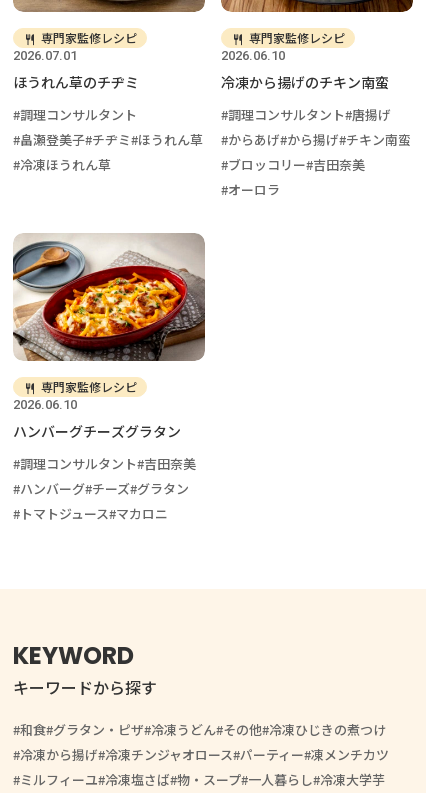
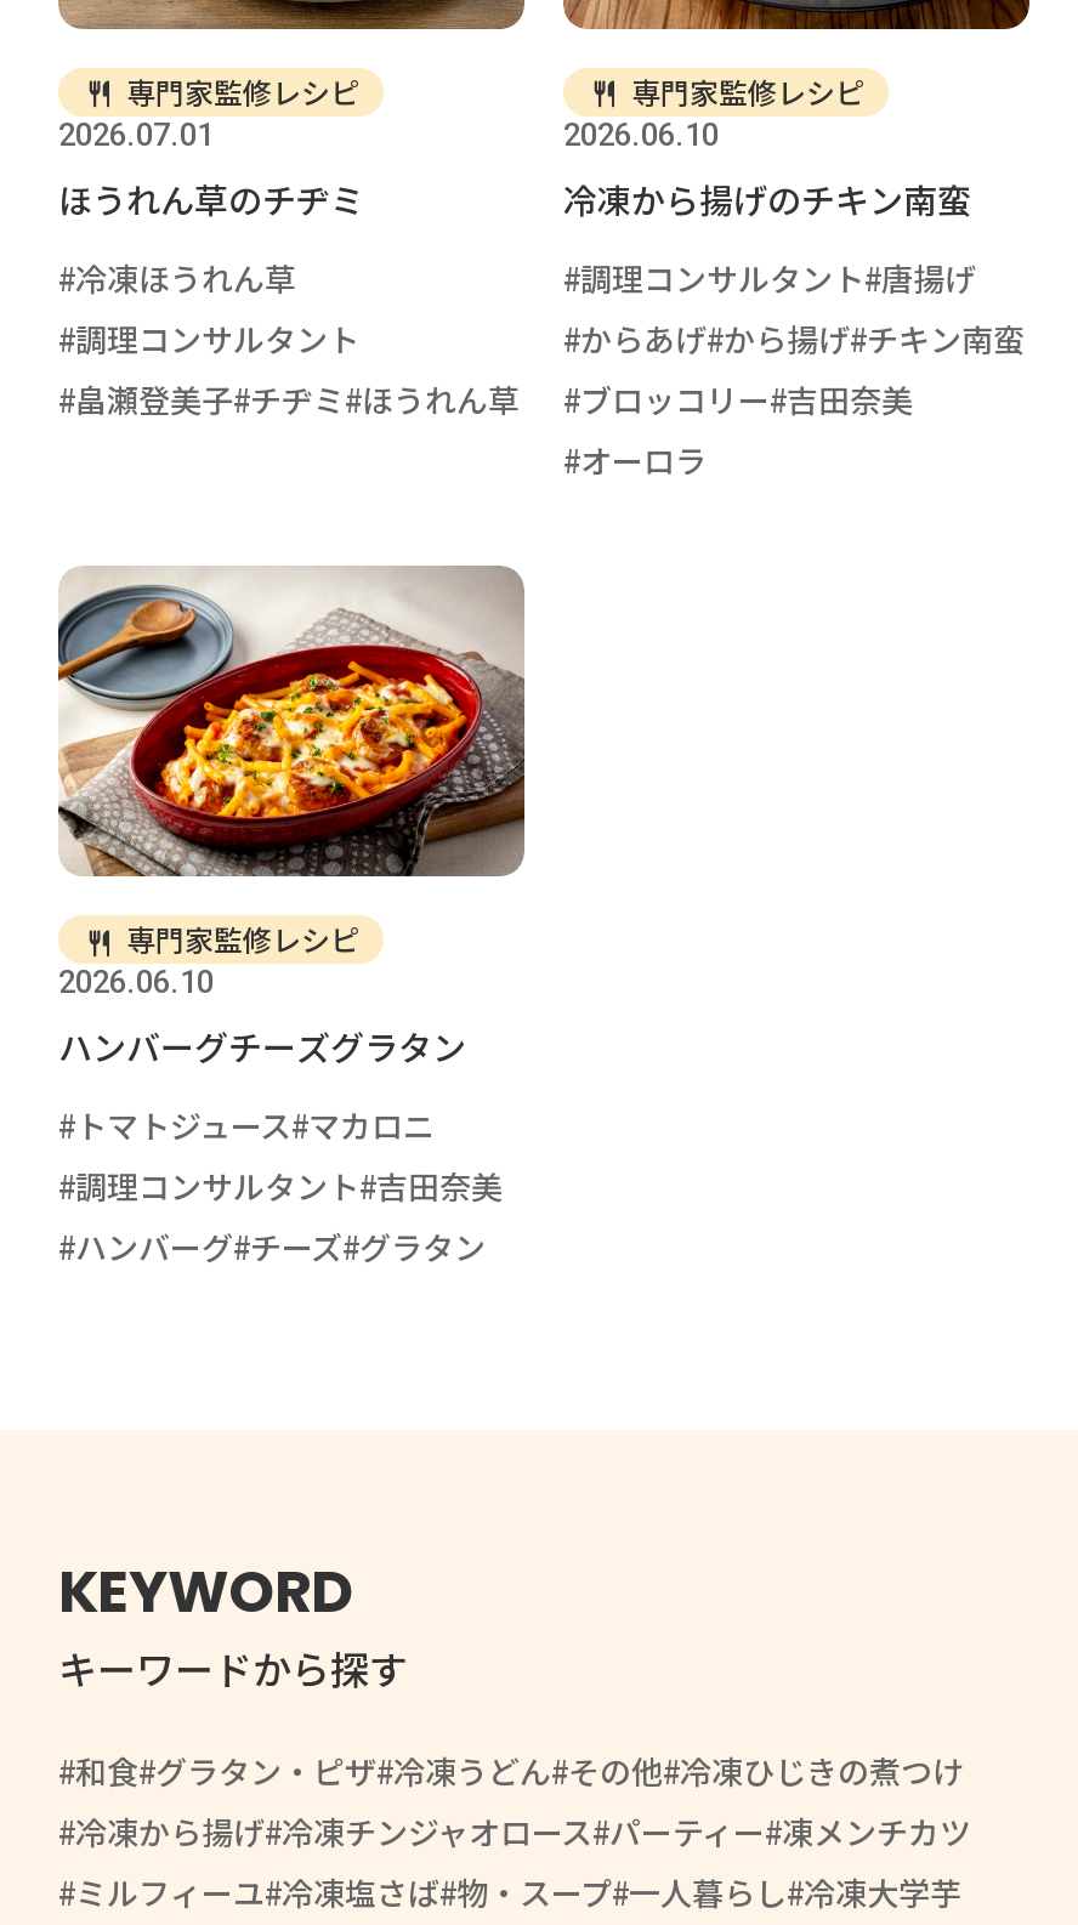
moved down: 調理コンサルタント | 畠瀬登美子 チヂミ ほうれん草

moved up: 冷凍ほうれん草

moved down: 調理コンサルタント 吉田奈美 | ハンバーグ チーズ グラタン

moved up: トマトジュース マカロニ
